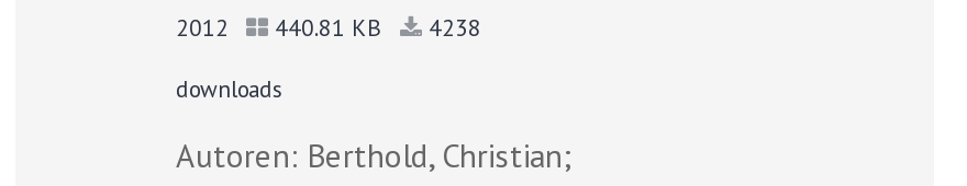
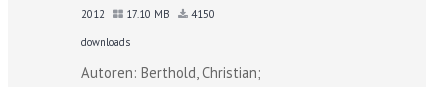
- 440.81 KB
- 4238
+ 17.10 MB
+ 4150
